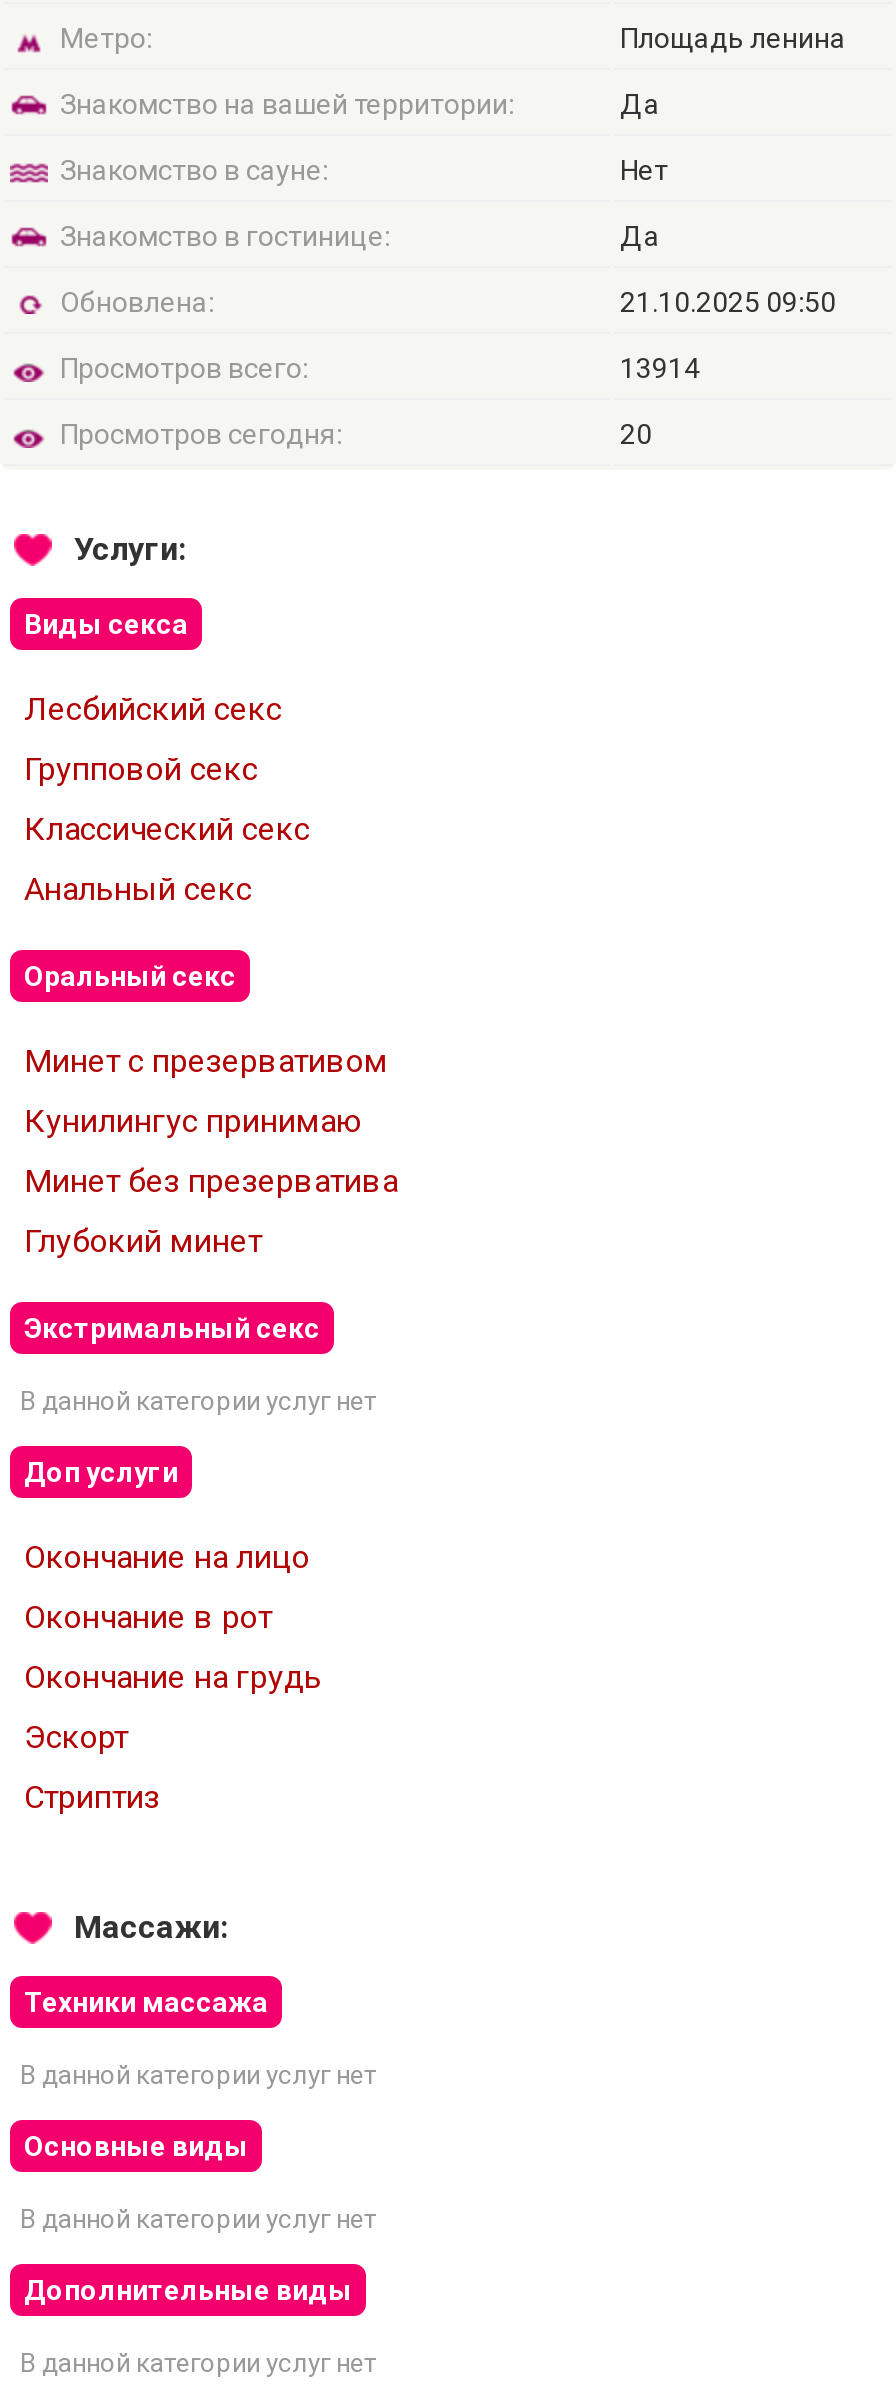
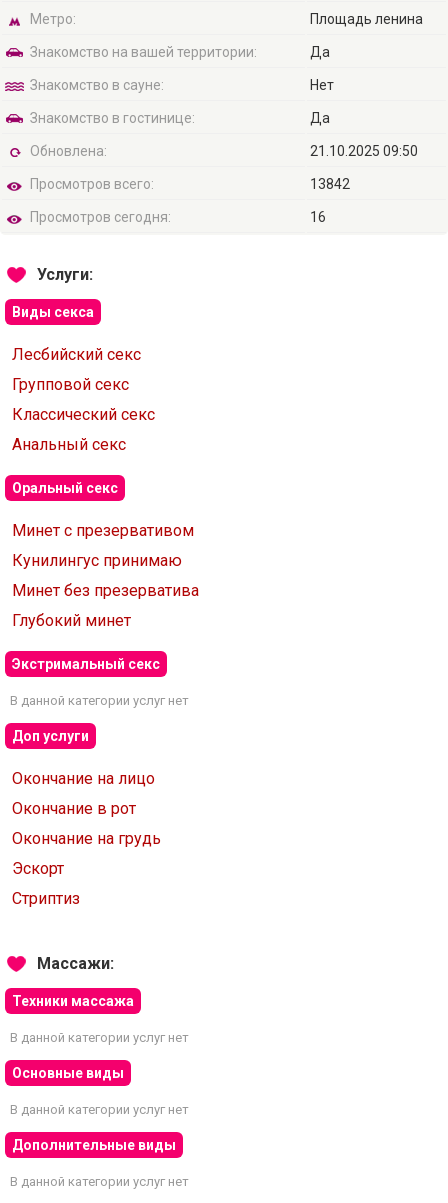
- 13914
+ 13842

- 20
+ 16
